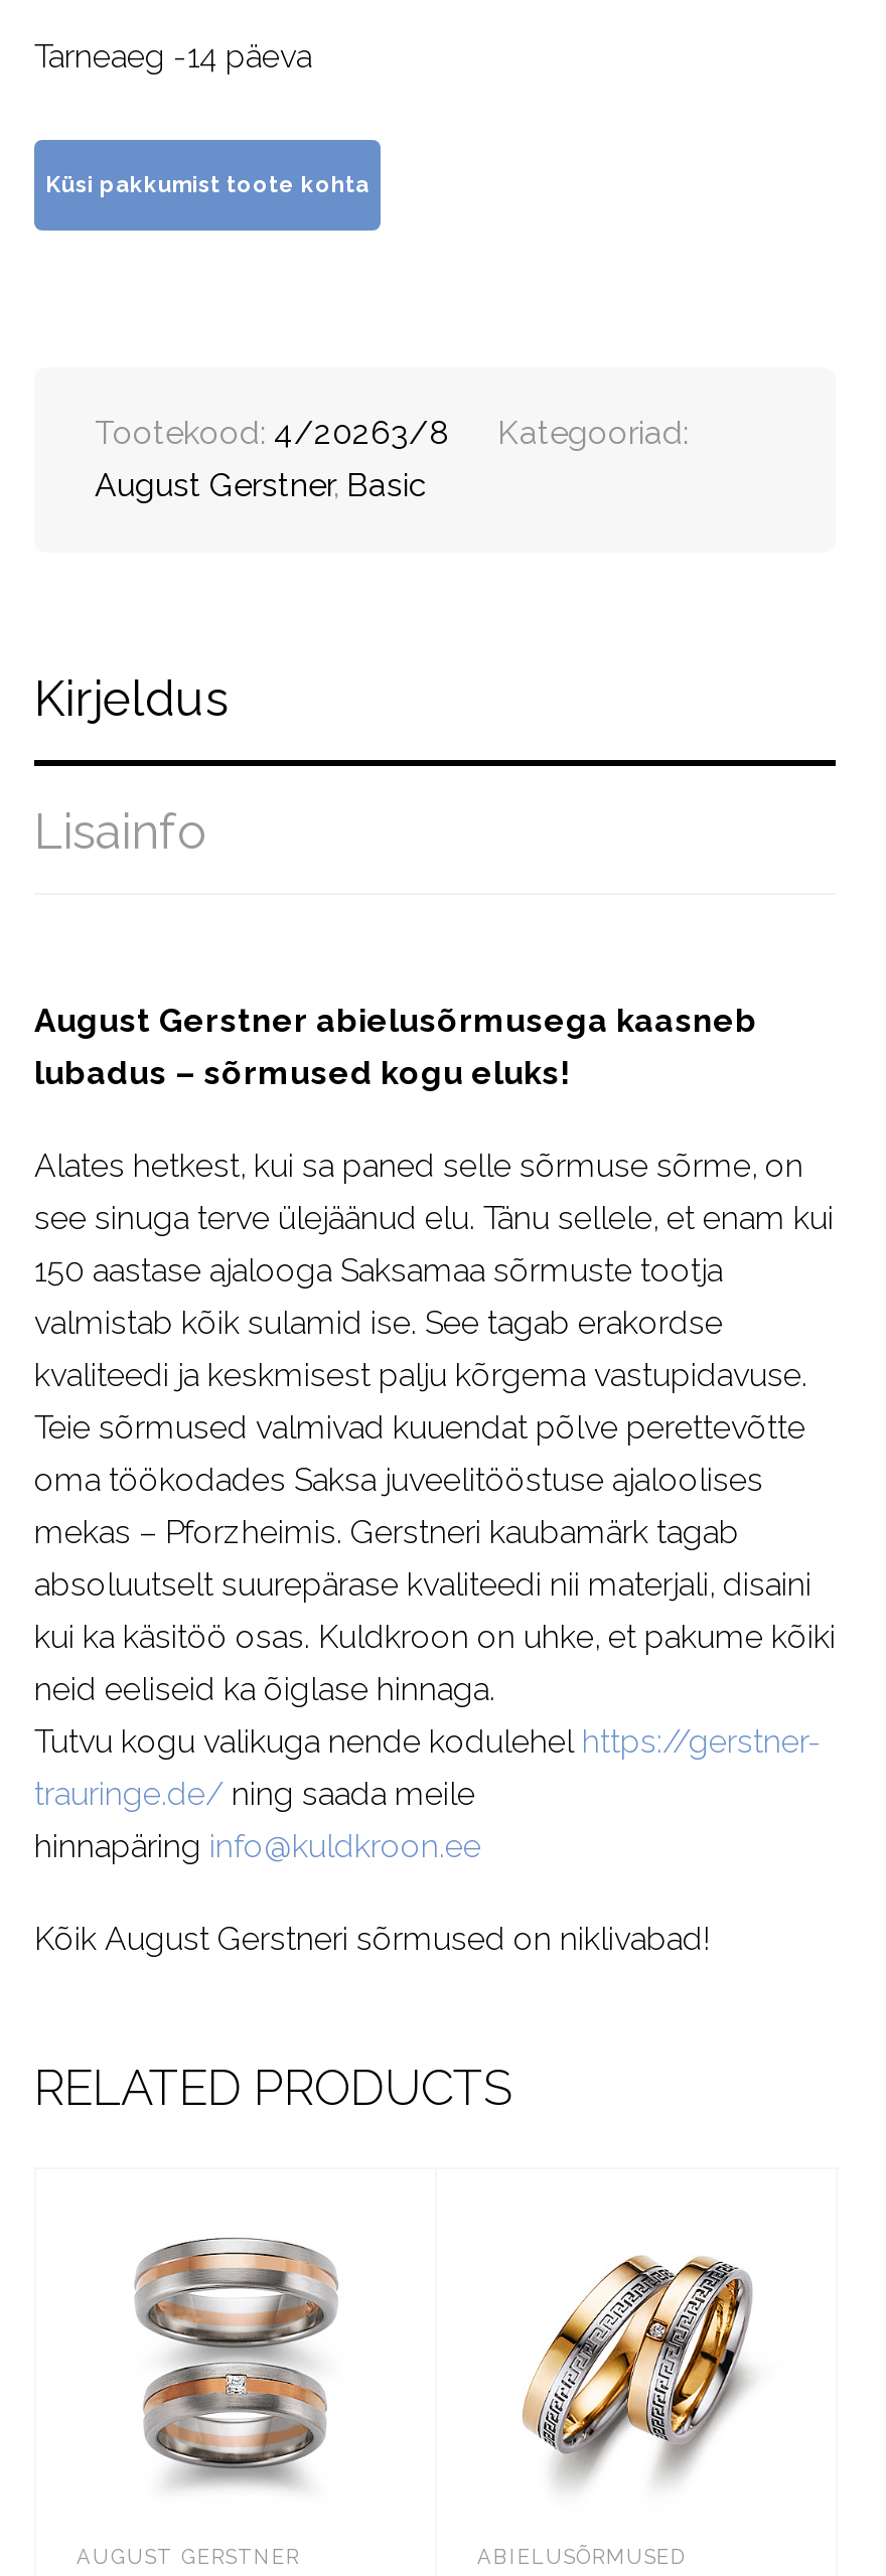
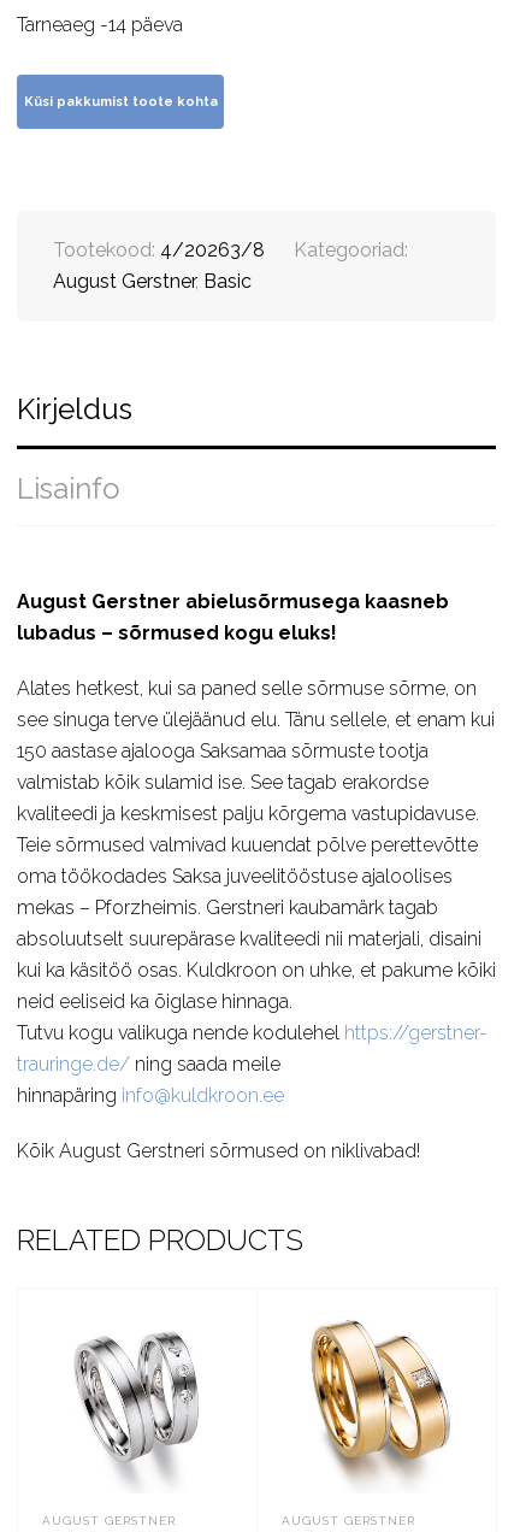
- [image]
- ABIELUSÕRMUSED
+ [image]
+ AUGUST GERSTNER

- [image]
+ [image]
